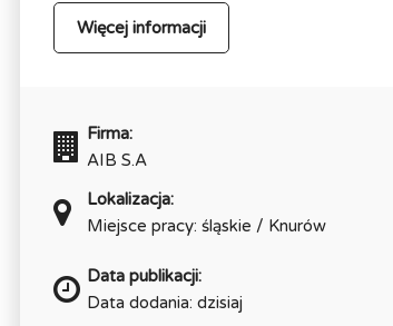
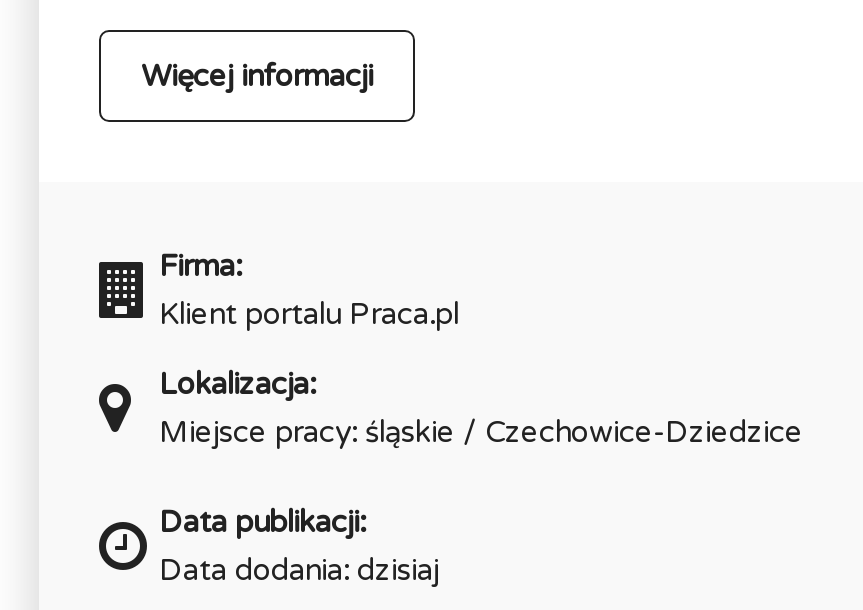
- AIB S.A
+ Klient portalu Praca.pl

- Miejsce pracy: śląskie / Knurów
+ Miejsce pracy: śląskie / Czechowice-Dziedzice
